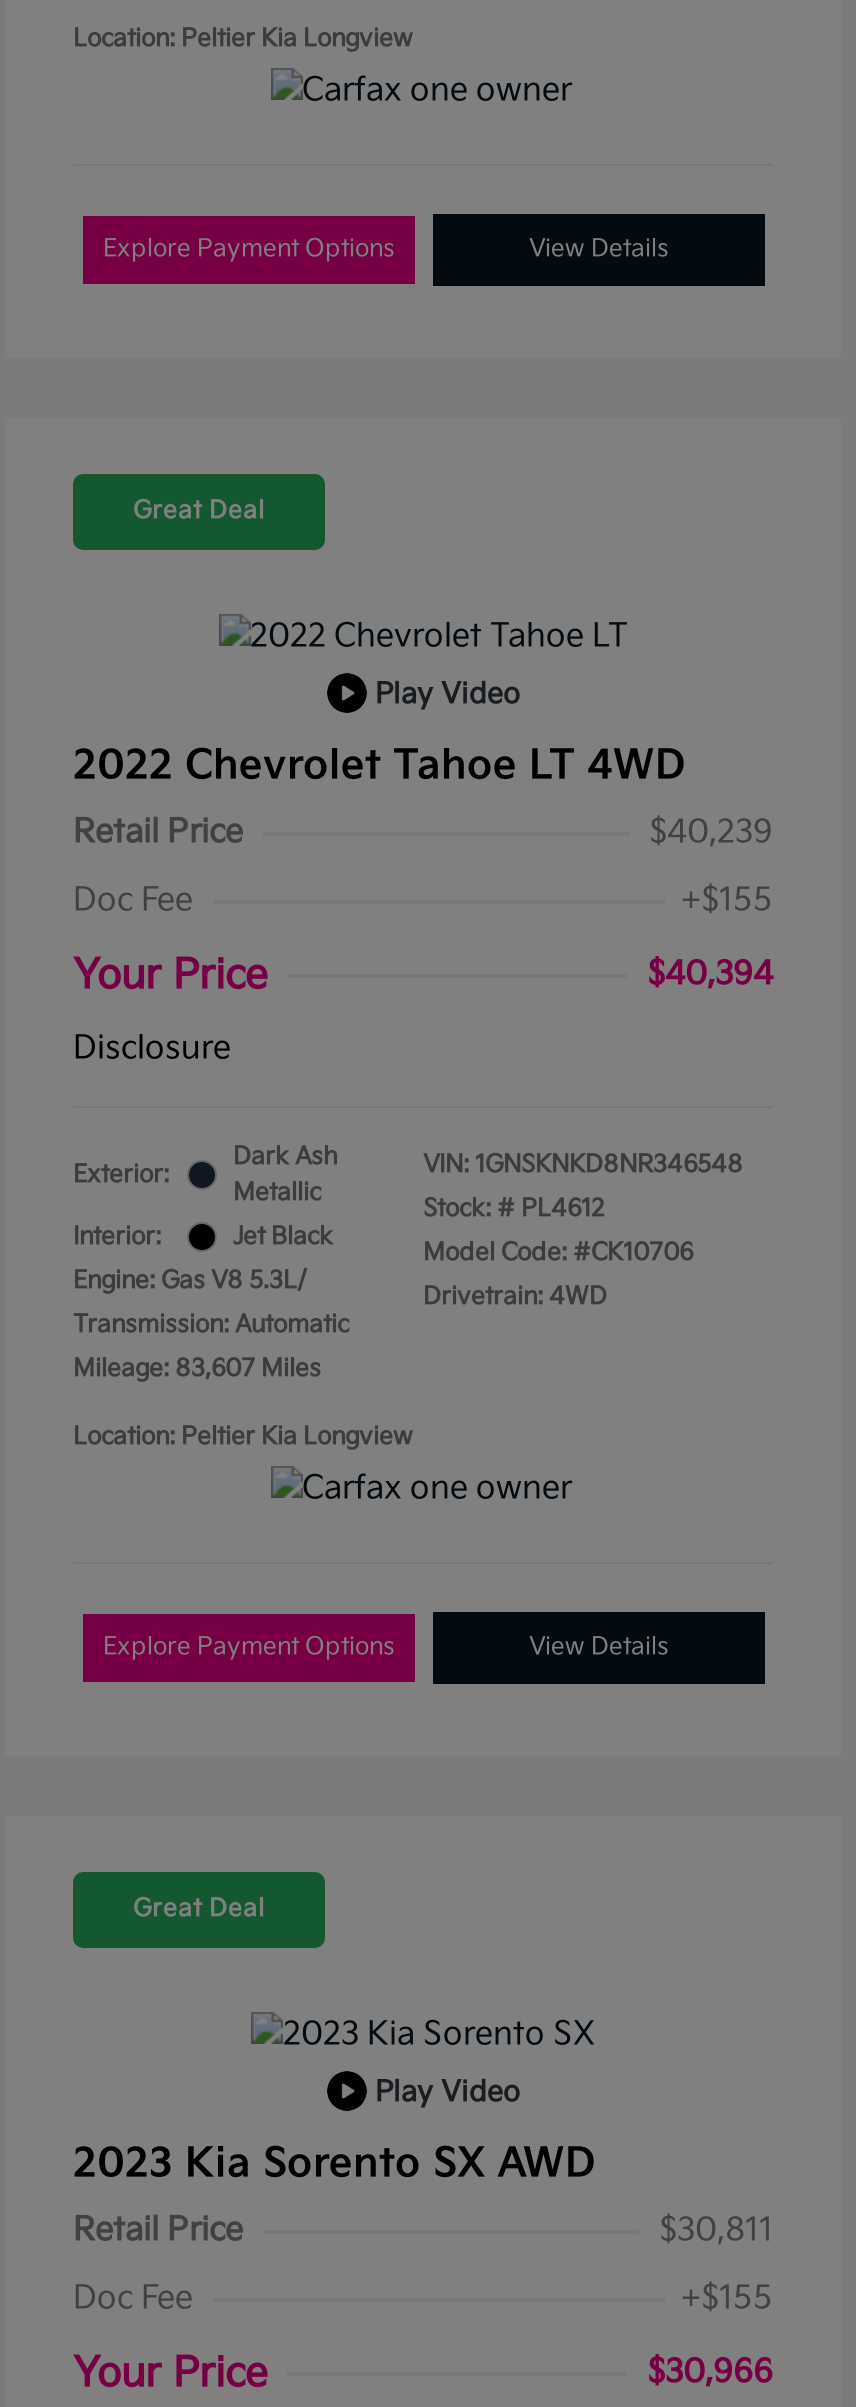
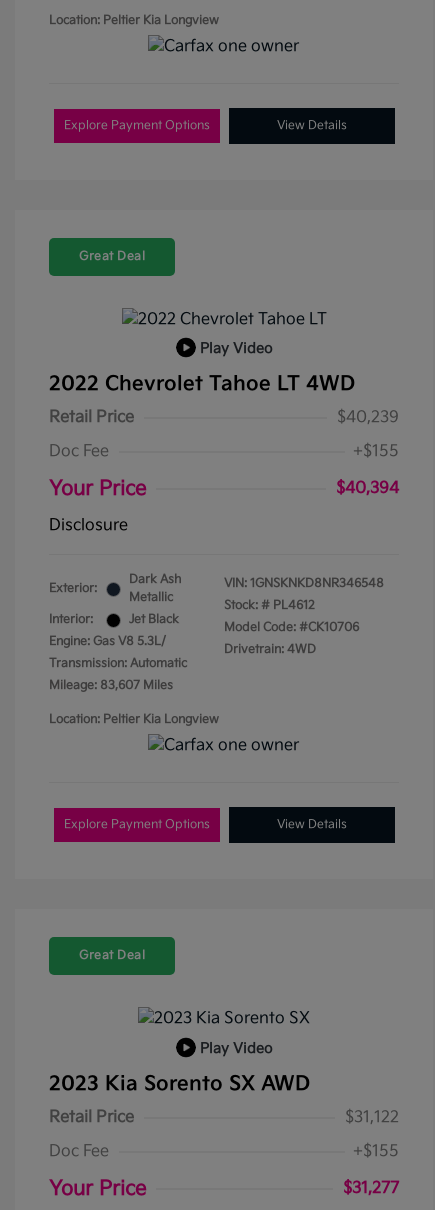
- $30,811
+ $31,122

- $30,966
+ $31,277
